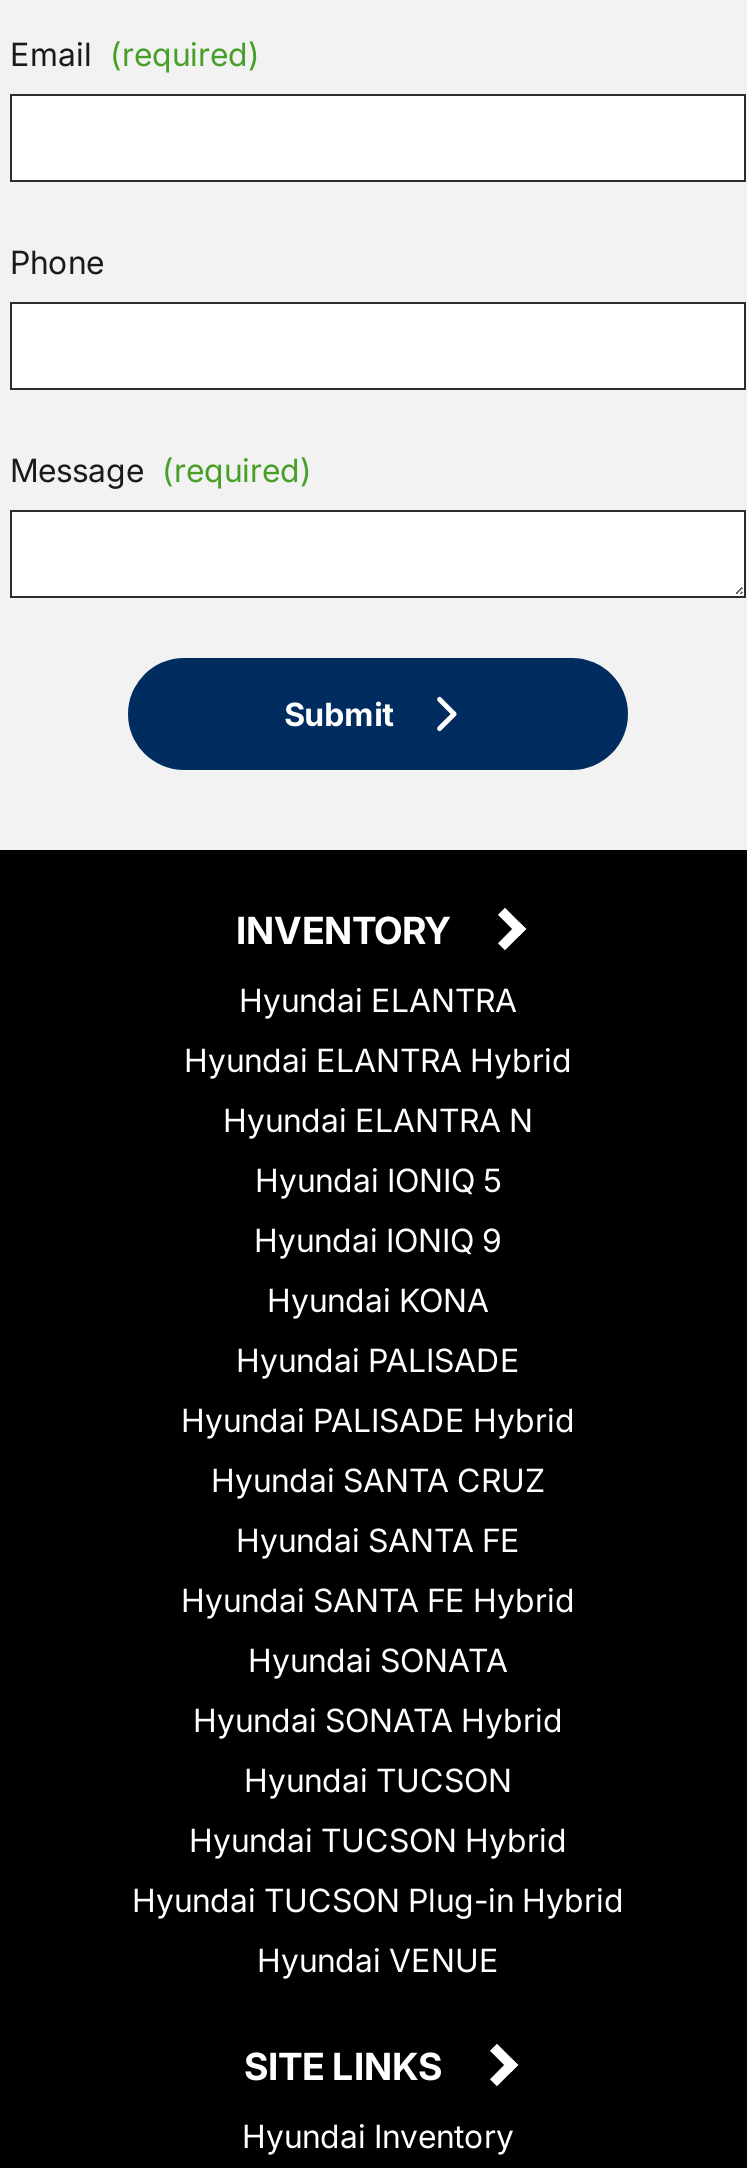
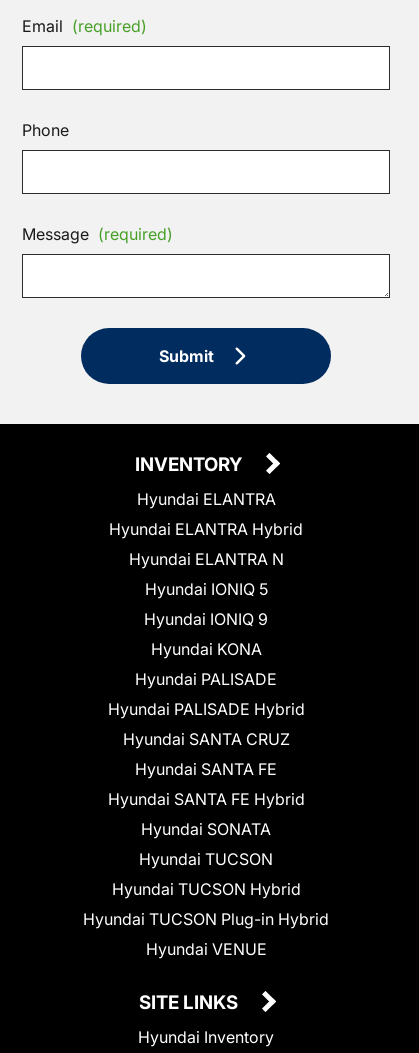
- Hyundai SONATA Hybrid
